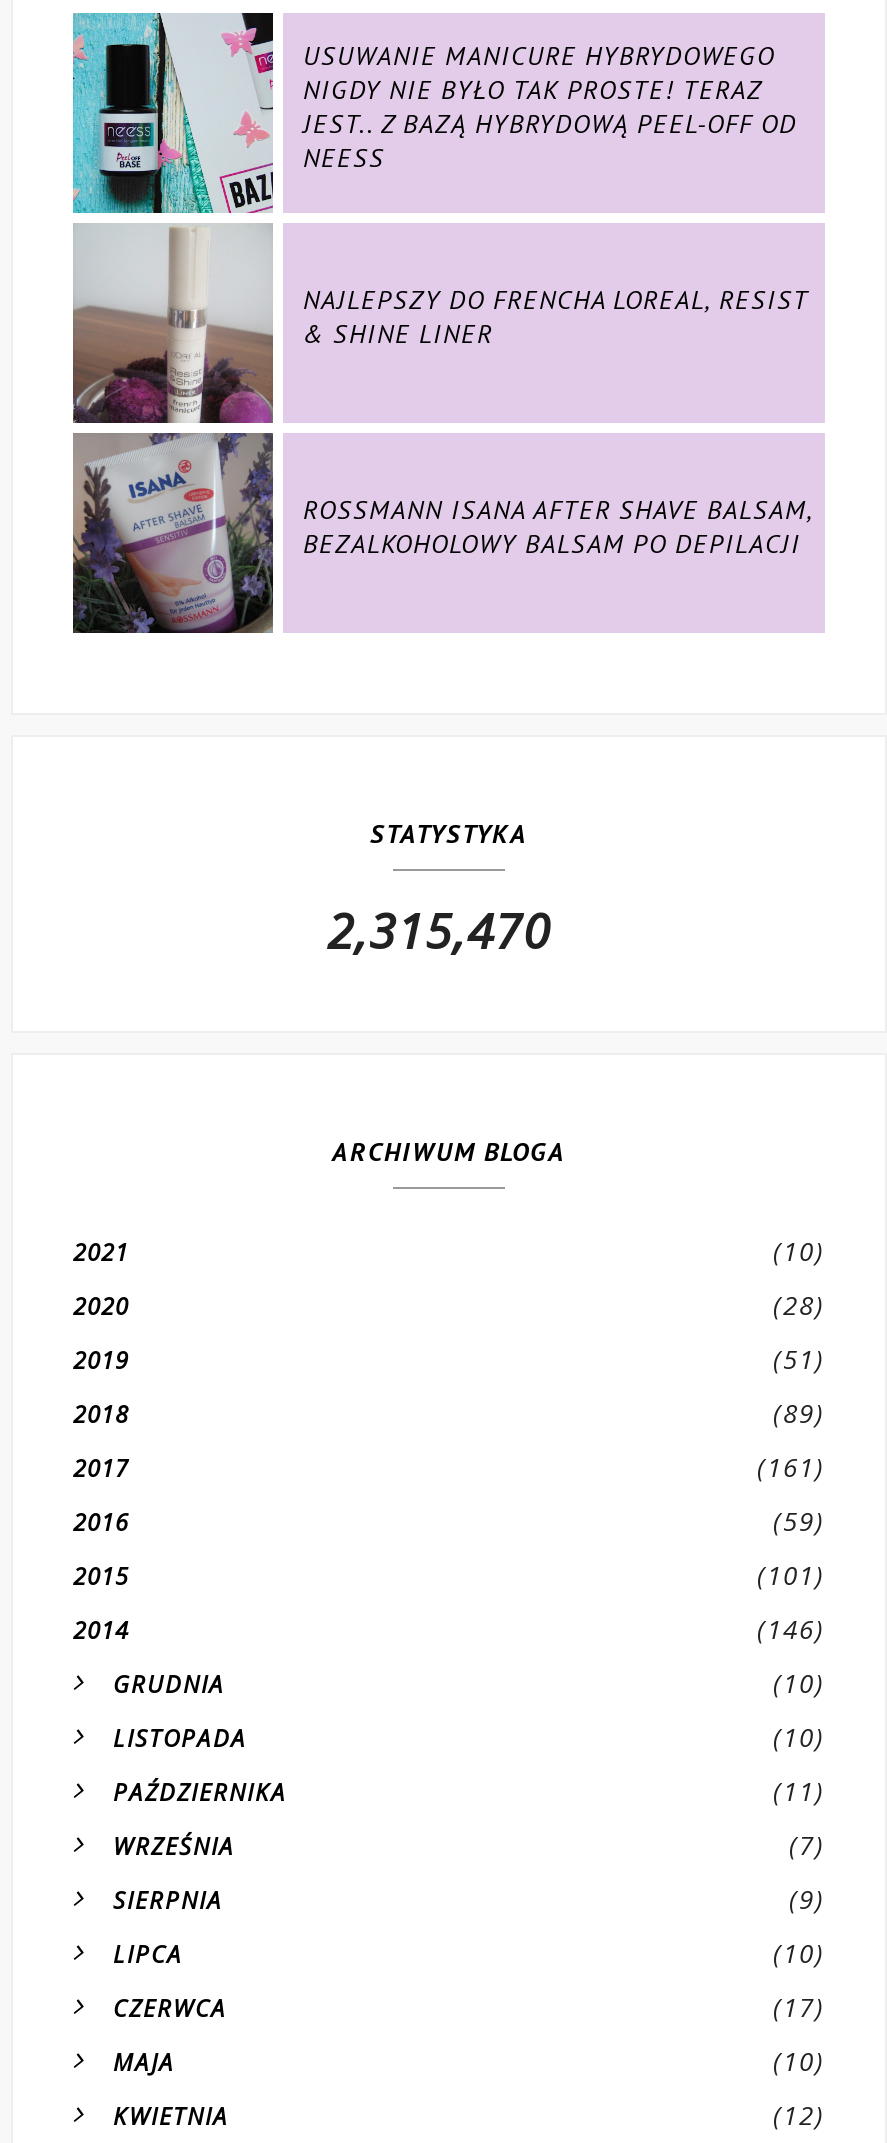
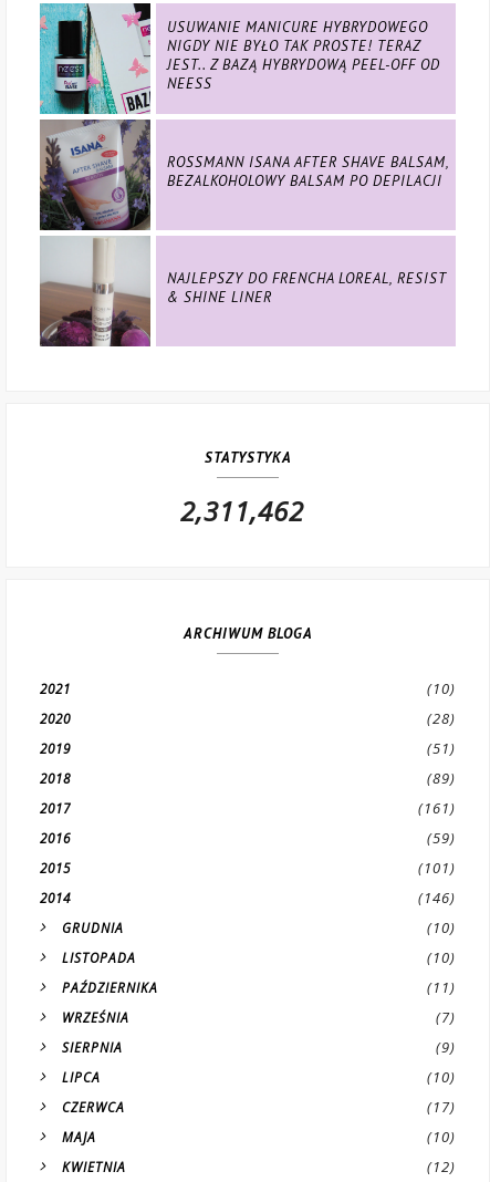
moved down: [image] | NAJLEPSZY DO FRENCHA LOREAL, RESIST | & SHINE LINER

moved up: ROSSMANN ISANA AFTER SHAVE BALSAM, | BEZALKOHOLOWY BALSAM PO DEPILACJI

- 2,315,470
+ 2,311,462
